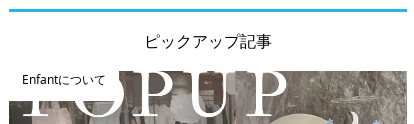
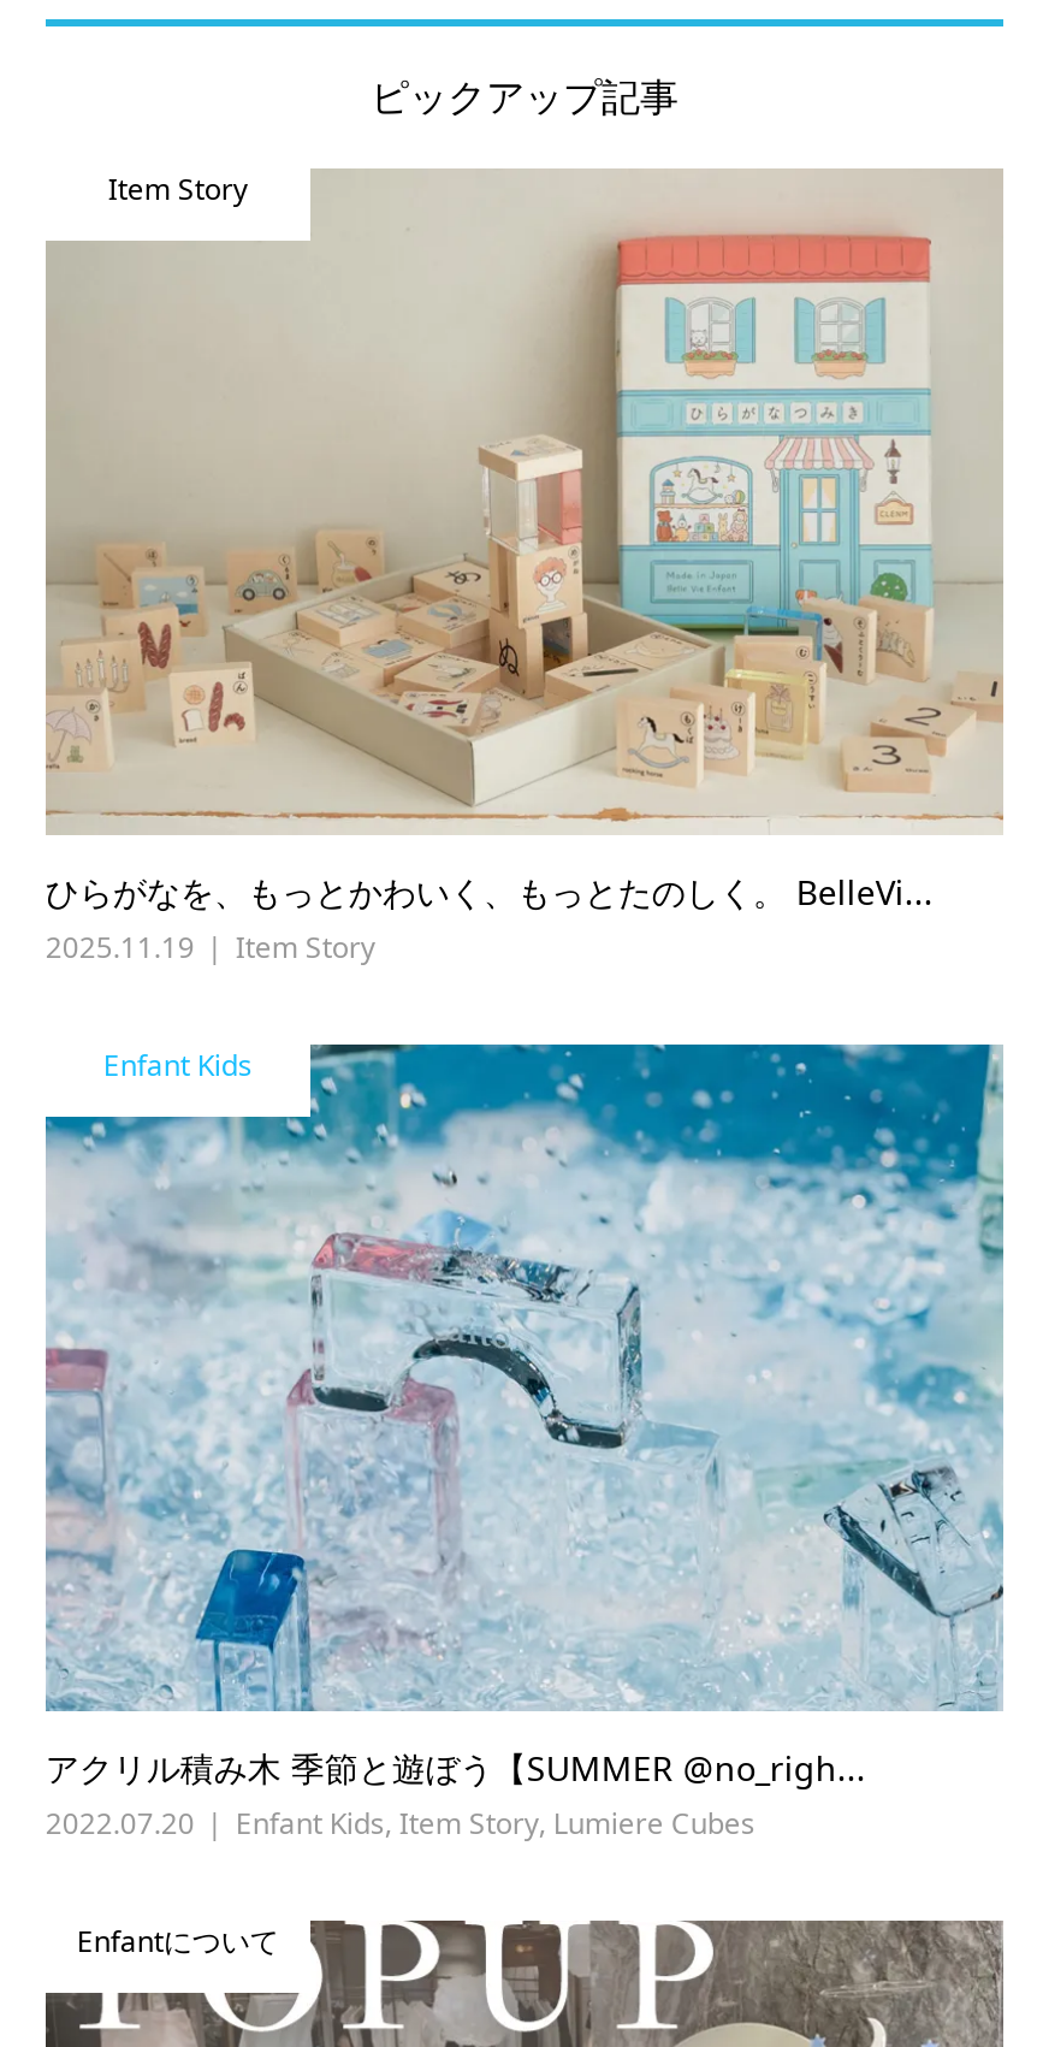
+ [image]
+ ひらがなを、もっとかわいく、もっとたのしく。 BelleVi...
+ 2025.11.19
+ Item Story
+ Enfant Kids

+ アクリル積み木 季節と遊ぼう【SUMMER @no_righ...
+ 2022.07.20
+ Enfant Kids, Item Story, Lumiere Cubes

+ [image]
+ Item Story
